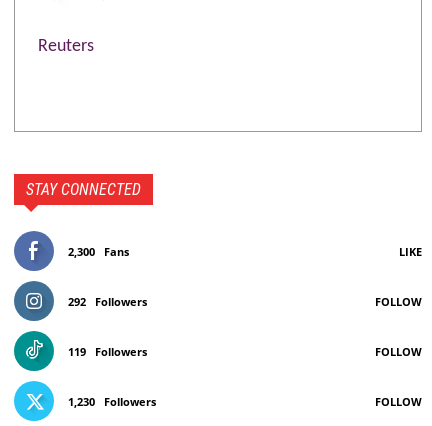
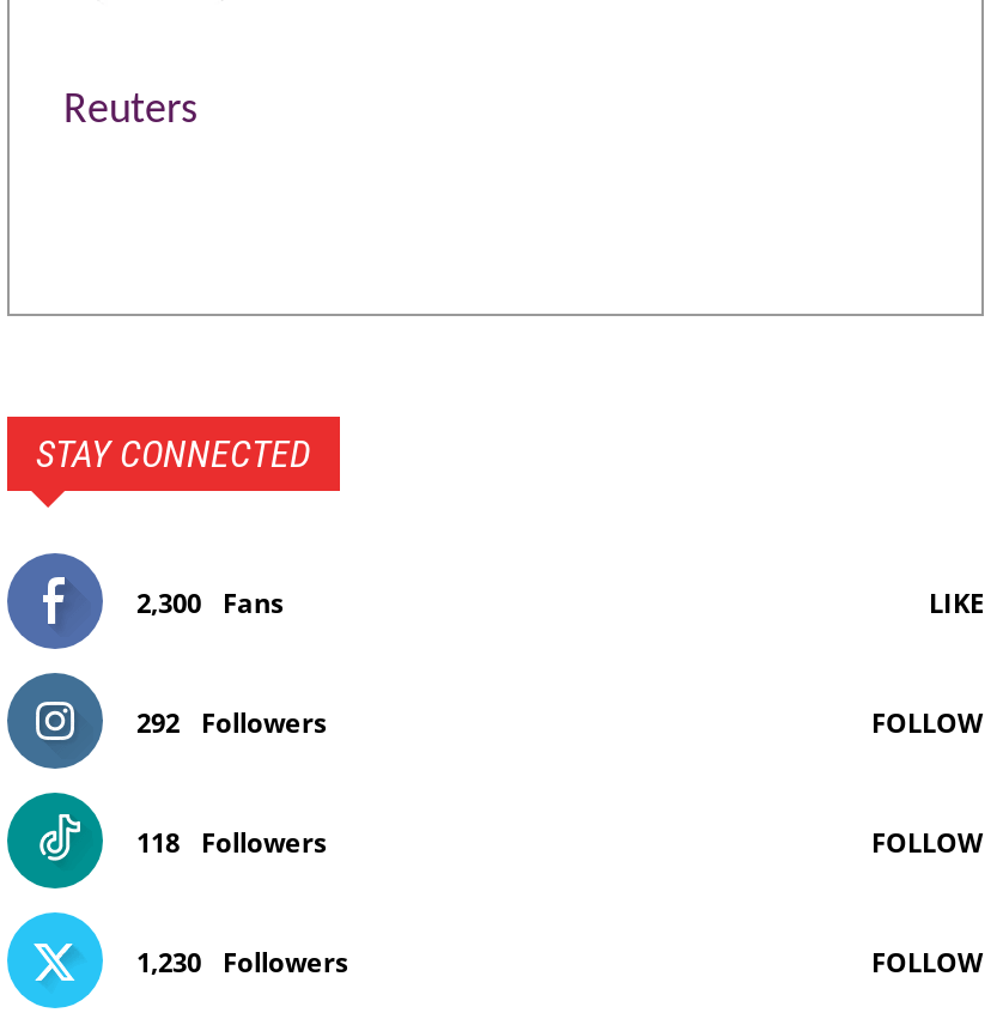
- 119 Followers
+ 118 Followers
